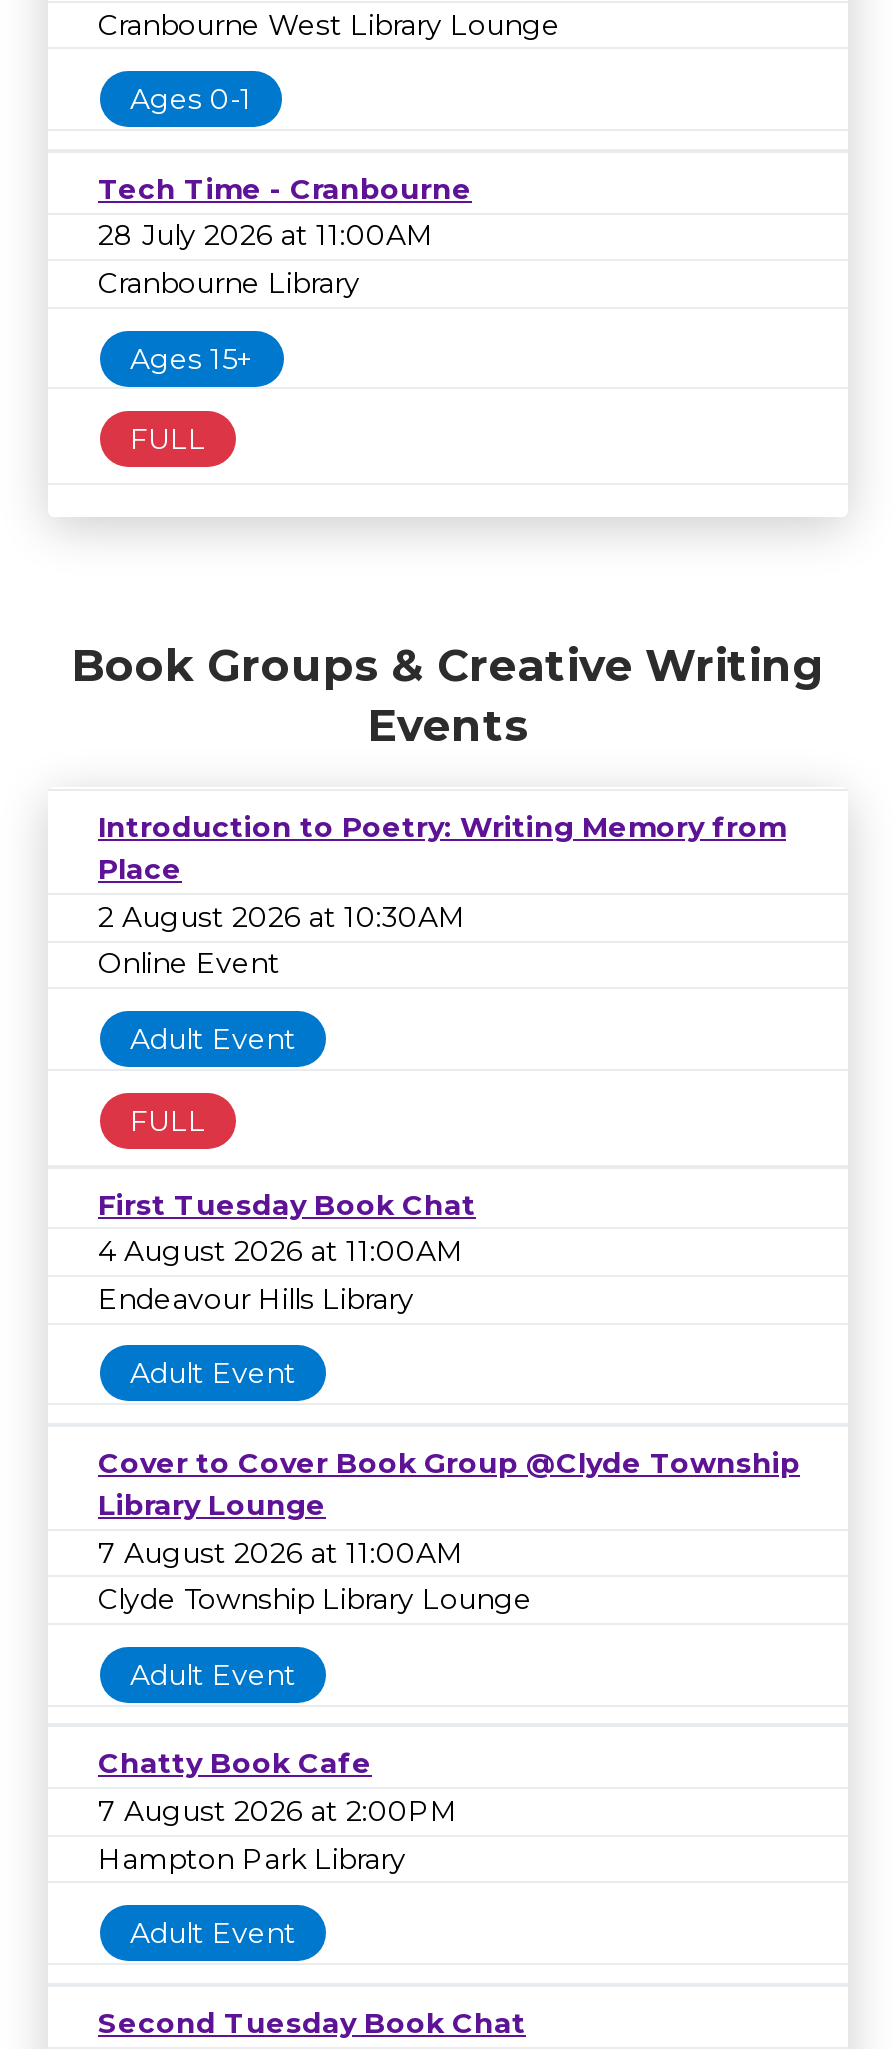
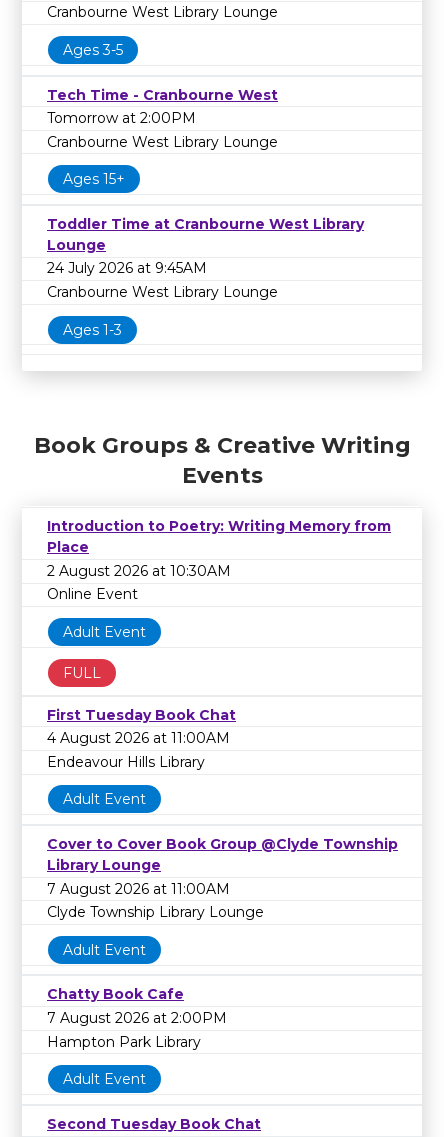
- Ages 0-1
+ Ages 3-5

- Tech Time - Cranbourne
- 28 July 2026 at 11:00AM
- Cranbourne Library
+ Tech Time - Cranbourne West
+ Tomorrow at 2:00PM
+ Cranbourne West Library Lounge

- FULL
+ Toddler Time at Cranbourne West Library
+ Lounge
+ 24 July 2026 at 9:45AM
+ Cranbourne West Library Lounge
+ Ages 1-3
